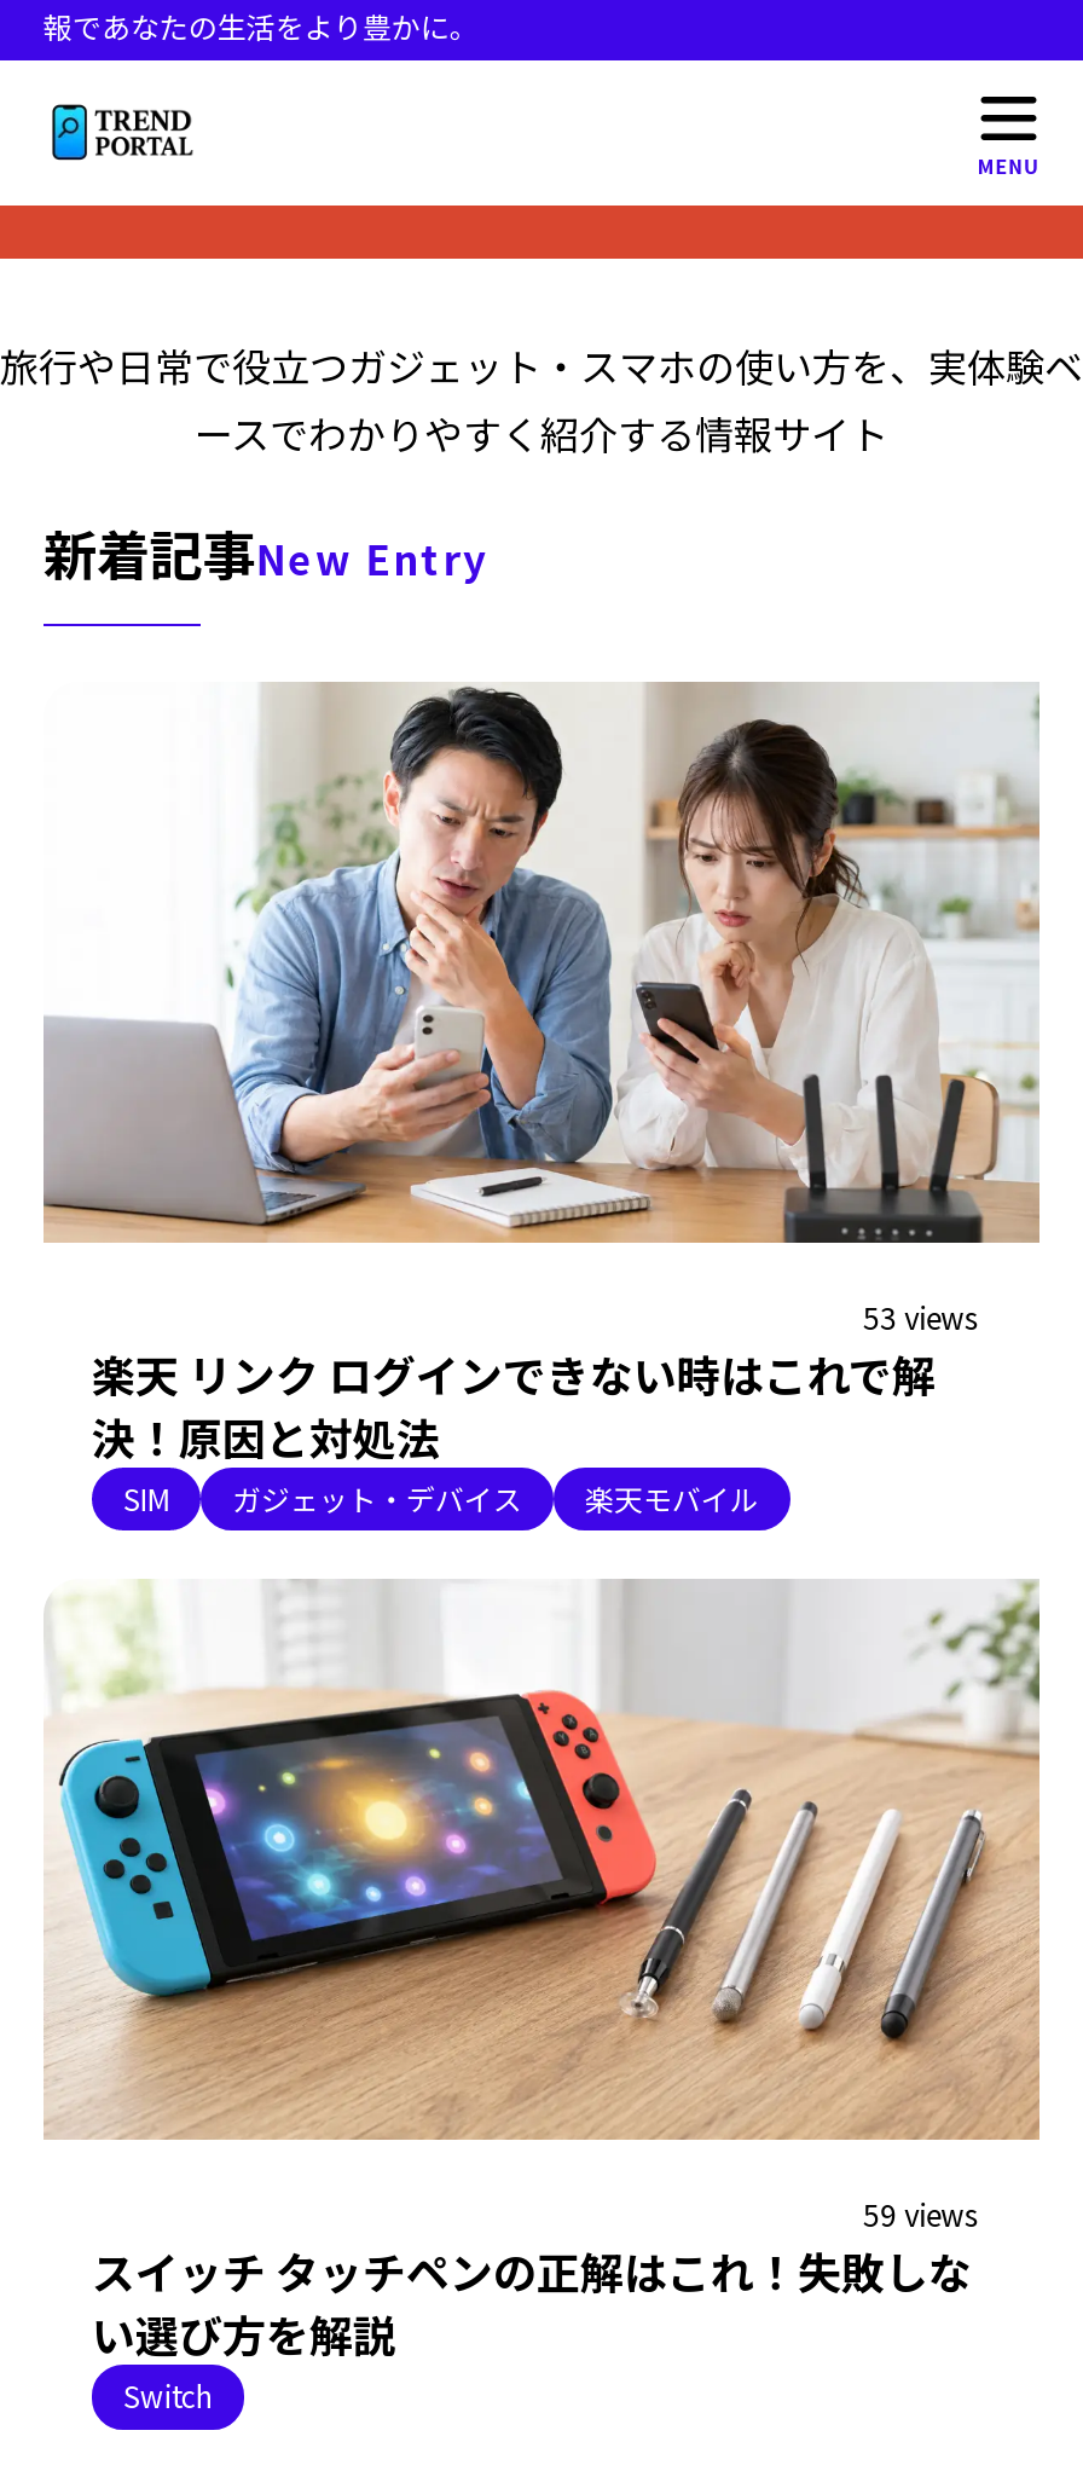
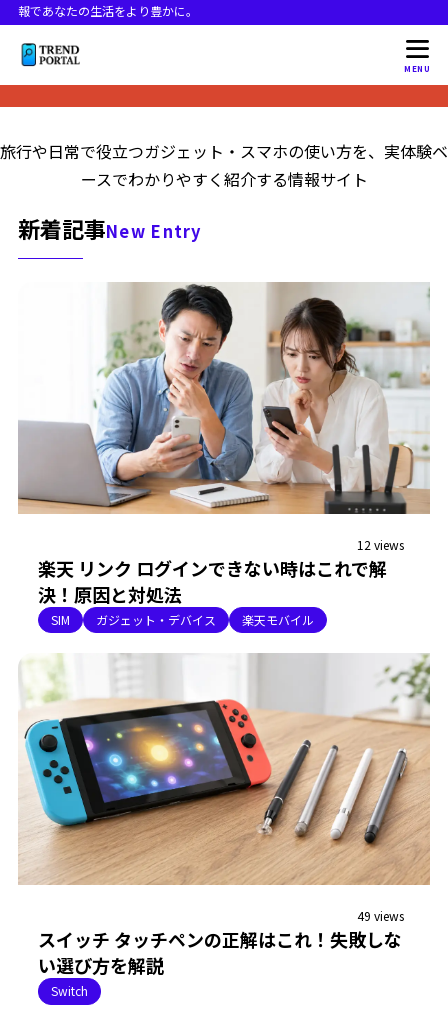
- 53 views
+ 12 views

- 59 views
+ 49 views
